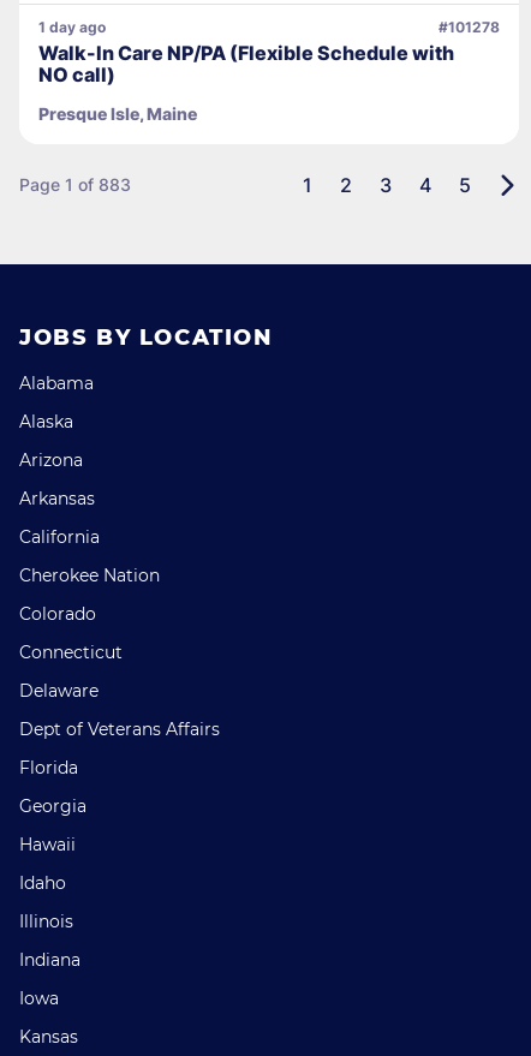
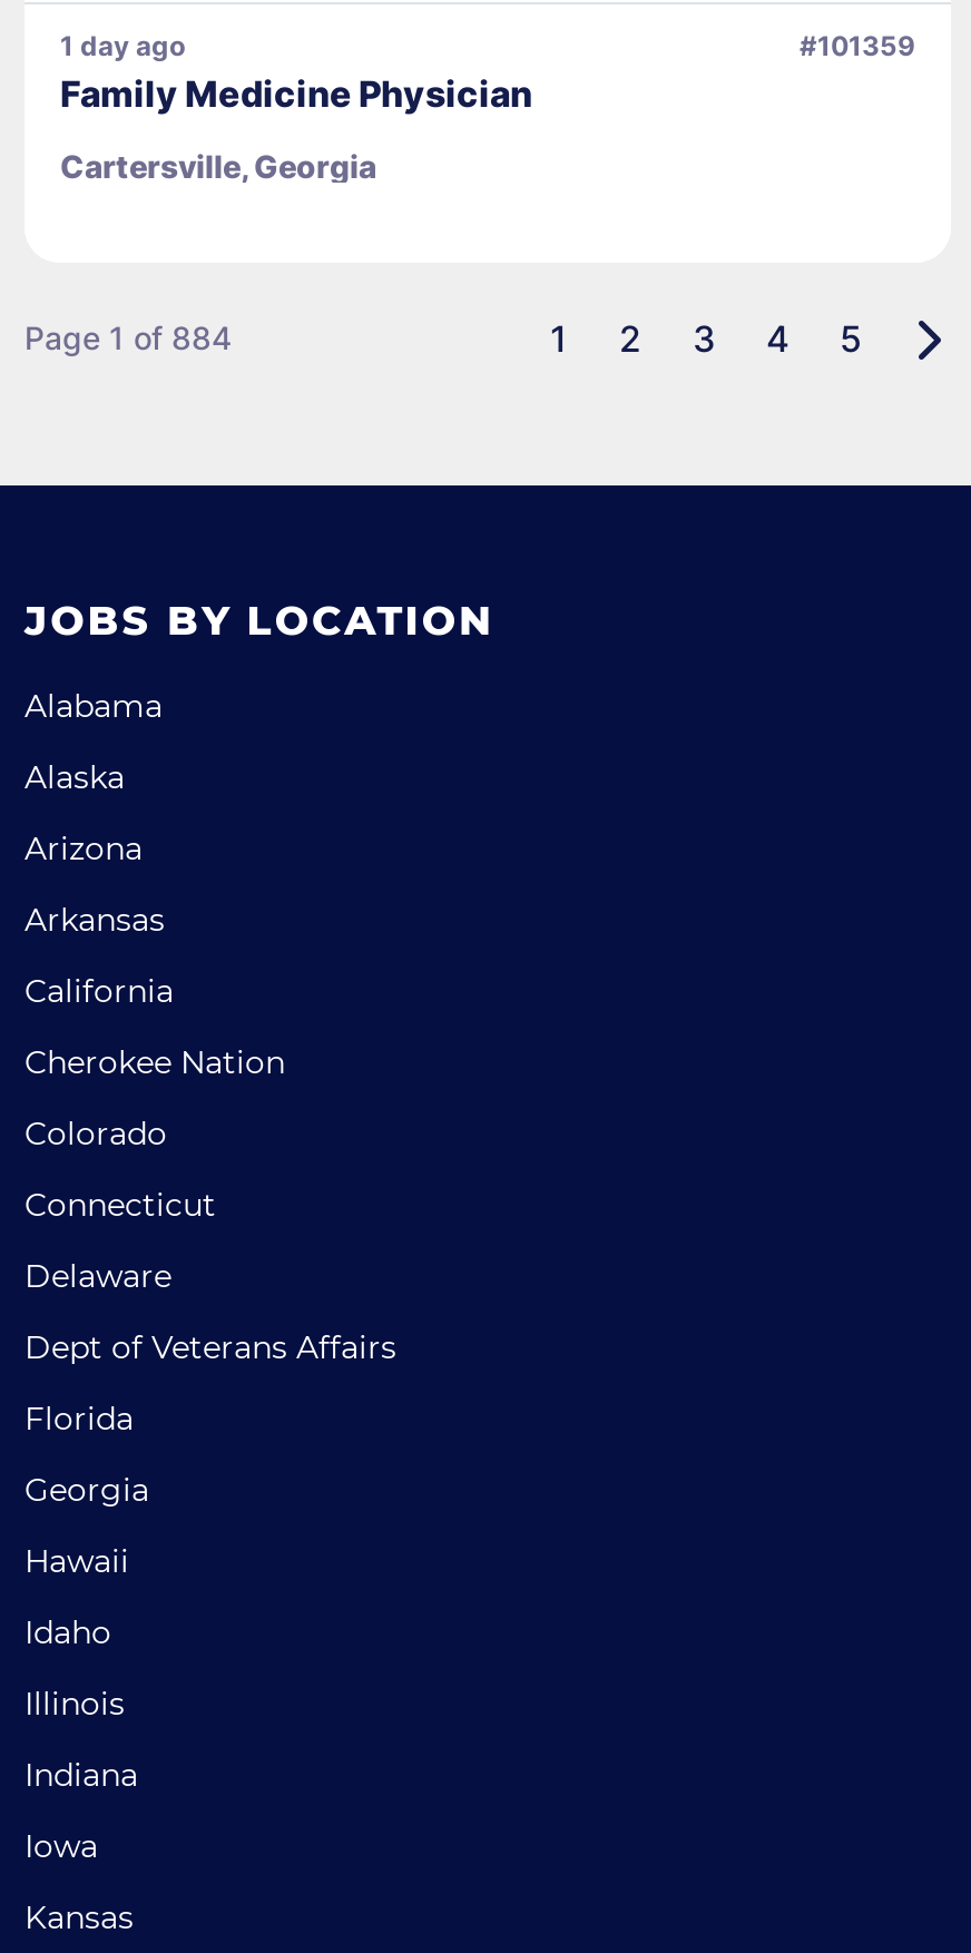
- #101278
+ #101359

- Walk-In Care NP/PA (Flexible Schedule with
- NO call)
+ Family Medicine Physician

- Presque Isle, Maine
+ Cartersville, Georgia

- Page 1 of 883
+ Page 1 of 884
